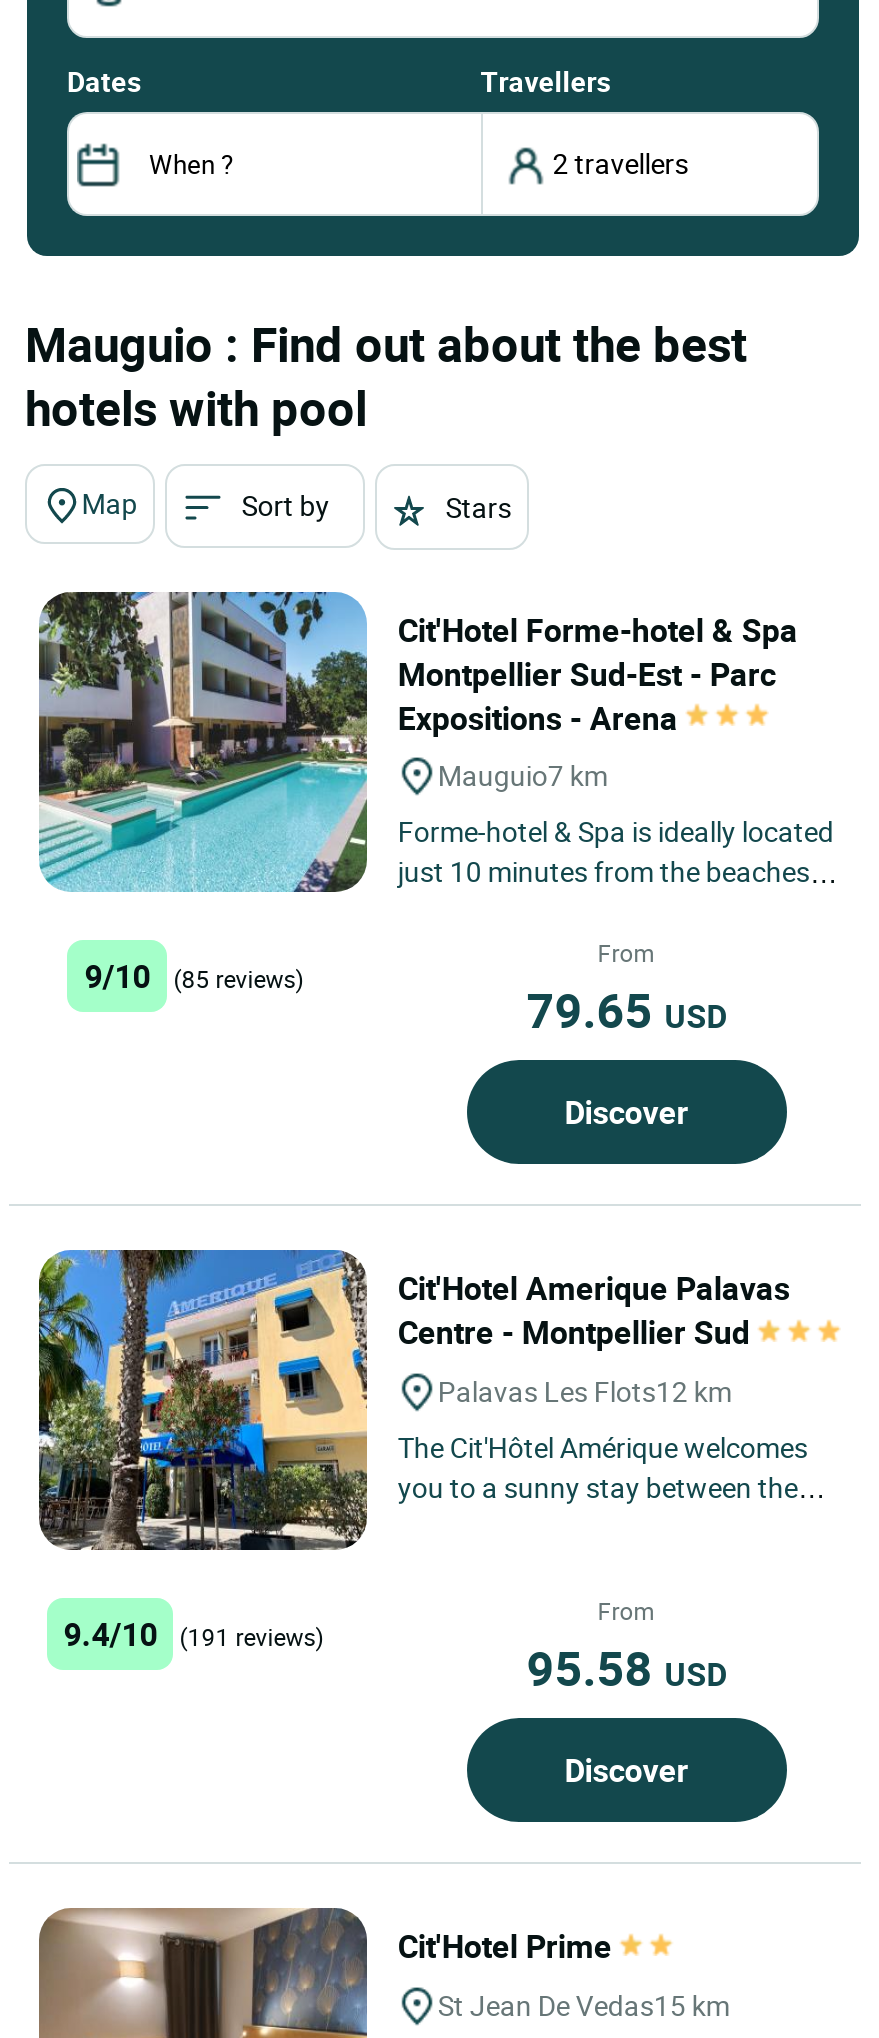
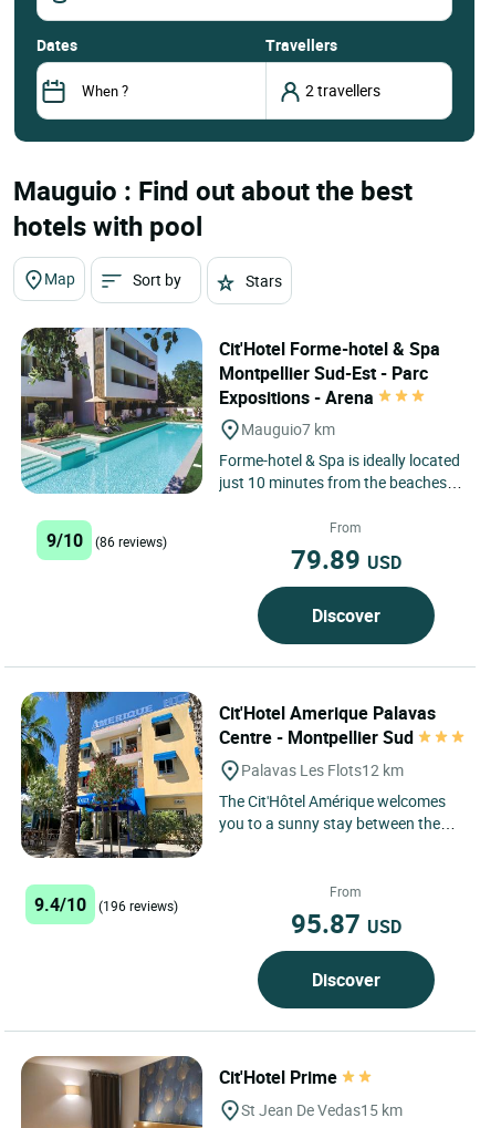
- 9/10 (85 reviews)
+ 9/10 (86 reviews)

- 79.65 USD
+ 79.89 USD

- 9.4/10 (191 reviews)
+ 9.4/10 (196 reviews)

- 95.58 USD
+ 95.87 USD
